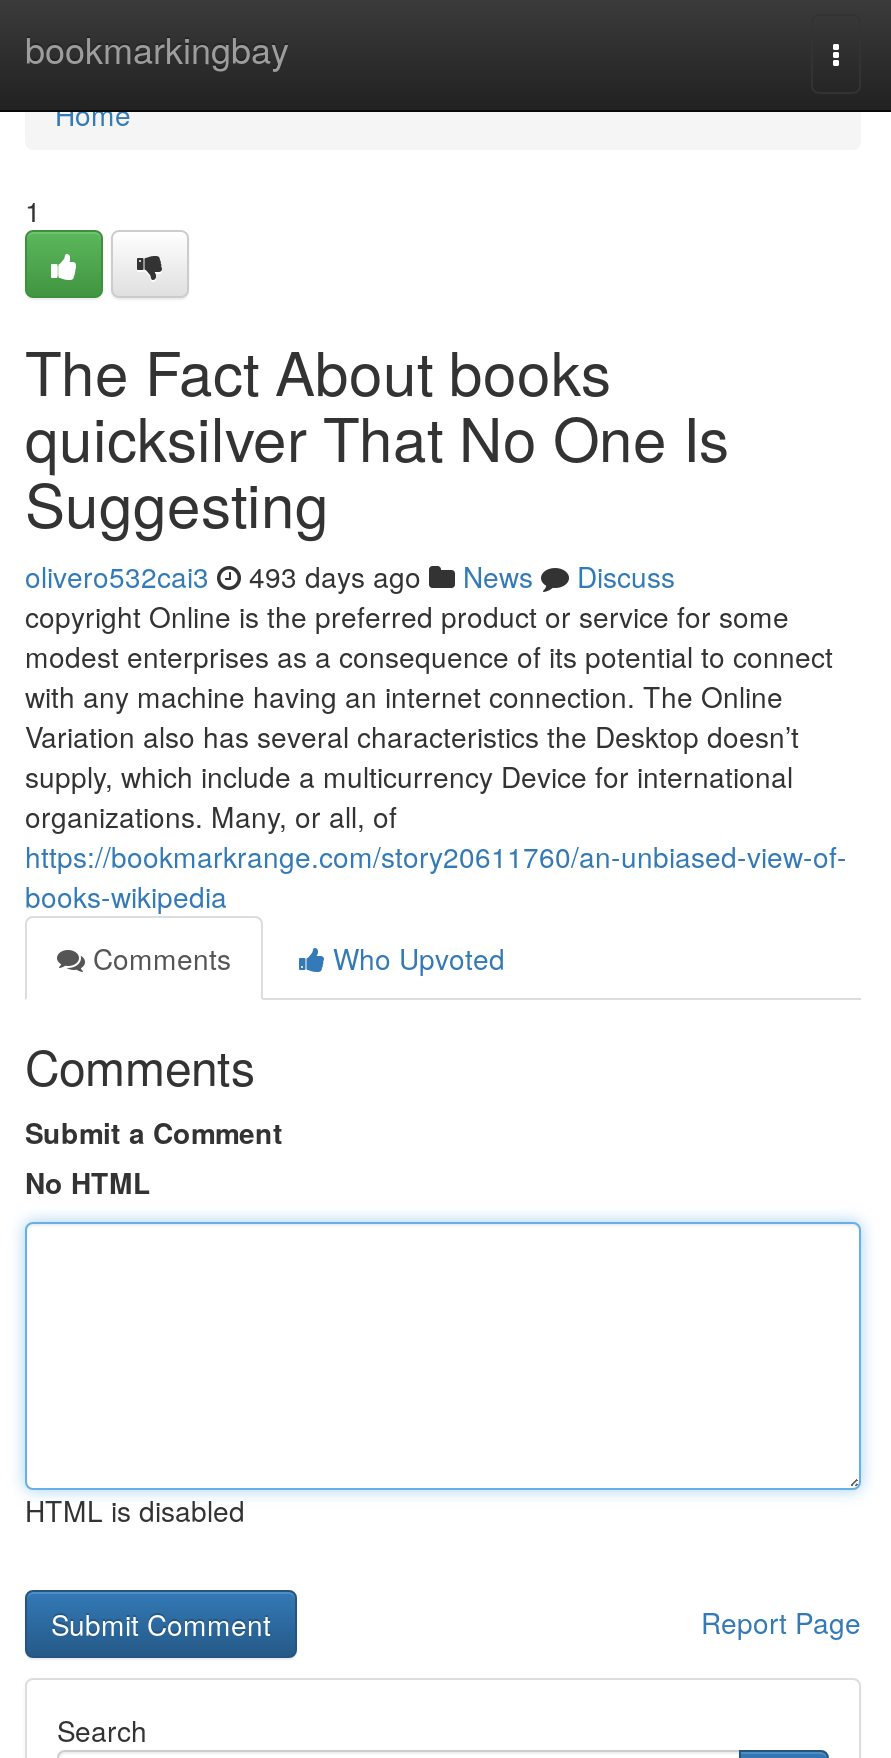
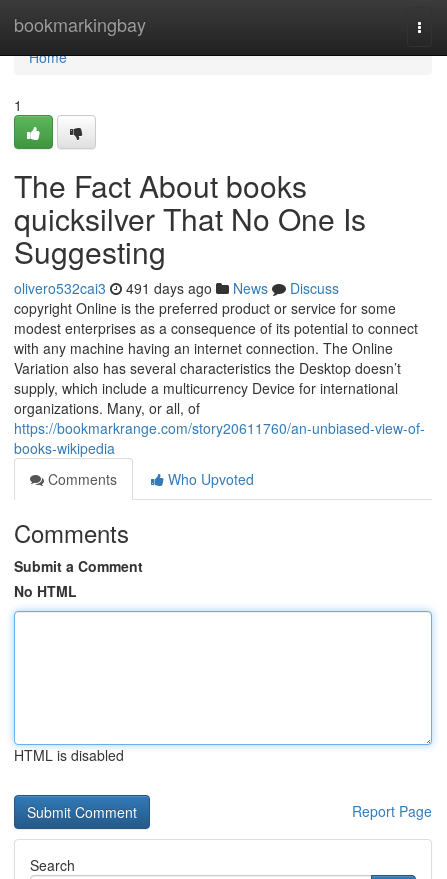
- olivero532cai3 493 days ago News Discuss
+ olivero532cai3 491 days ago News Discuss
